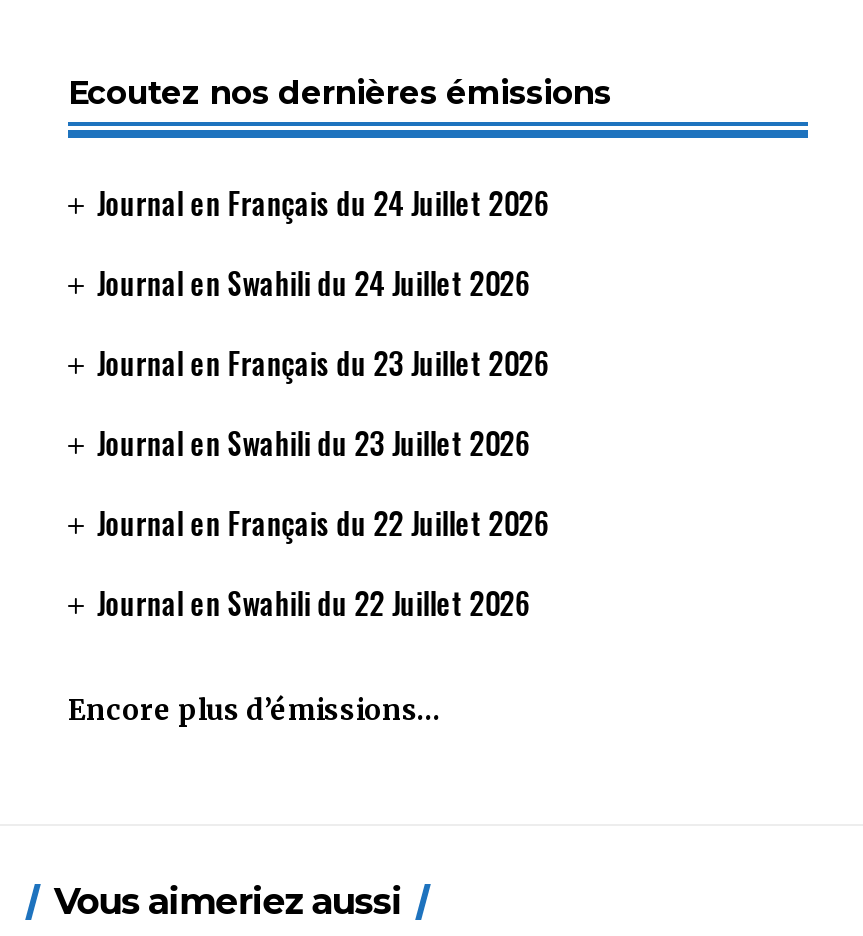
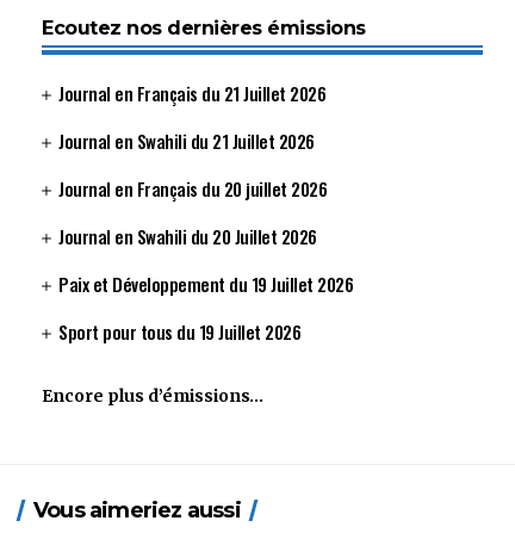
- Journal en Français du 24 Juillet 2026
+ Journal en Français du 21 Juillet 2026

- Journal en Swahili du 24 Juillet 2026
+ Journal en Swahili du 21 Juillet 2026

- Journal en Français du 23 Juillet 2026
+ Journal en Français du 20 juillet 2026

- Journal en Swahili du 23 Juillet 2026
+ Journal en Swahili du 20 Juillet 2026

- Journal en Français du 22 Juillet 2026
+ Paix et Développement du 19 Juillet 2026

- Journal en Swahili du 22 Juillet 2026
+ Sport pour tous du 19 Juillet 2026
